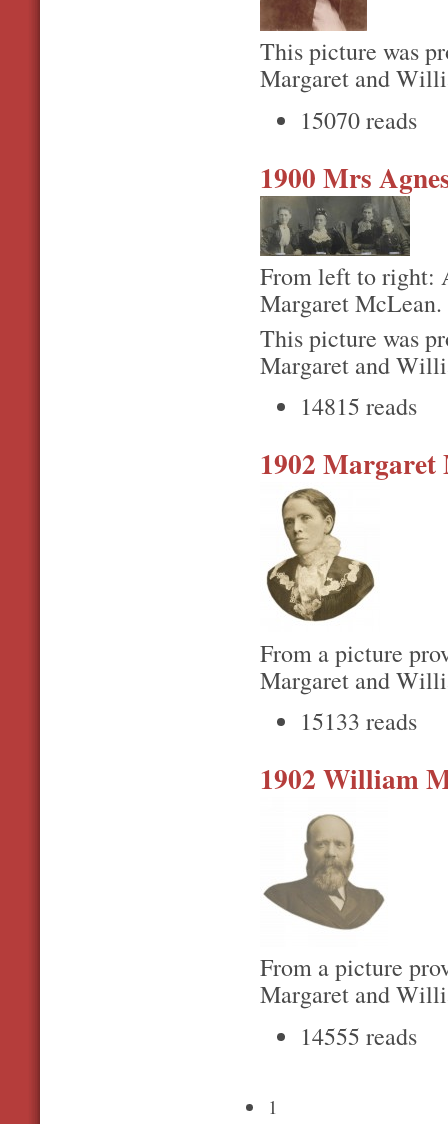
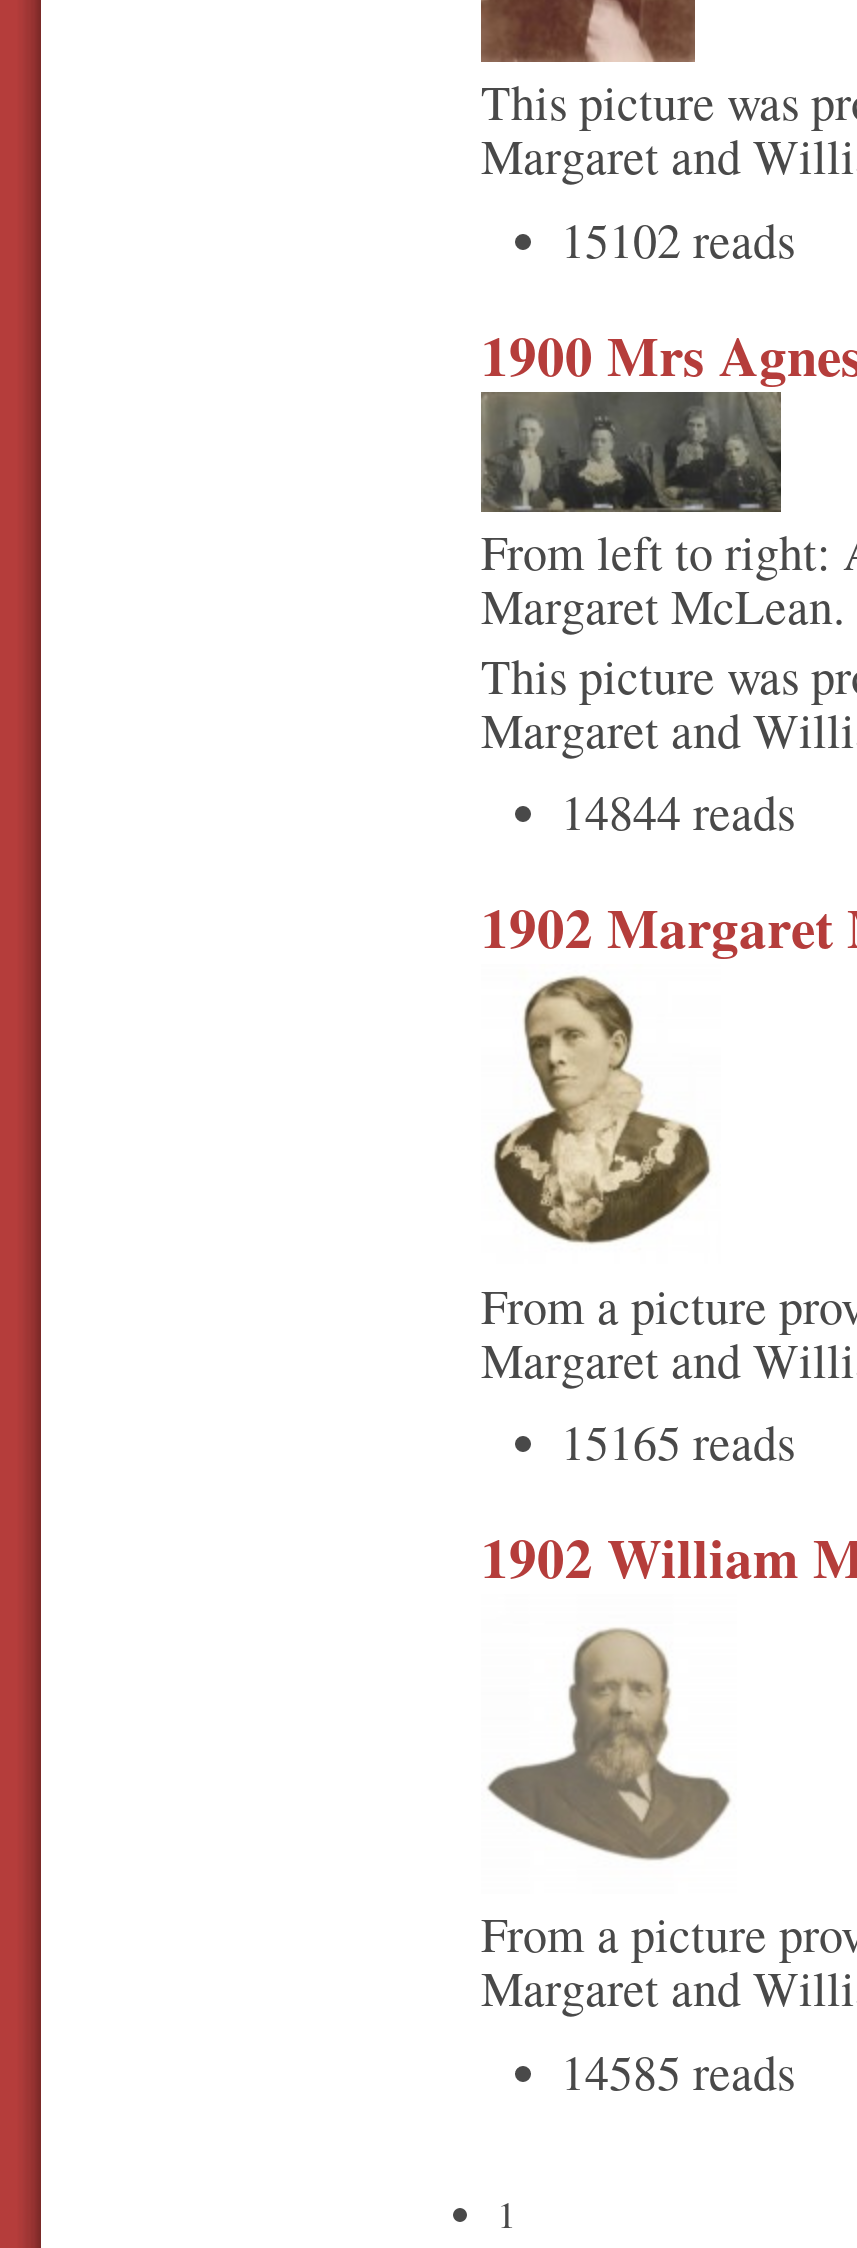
- 15070 reads
+ 15102 reads

- 14815 reads
+ 14844 reads

- 15133 reads
+ 15165 reads

- 14555 reads
+ 14585 reads
